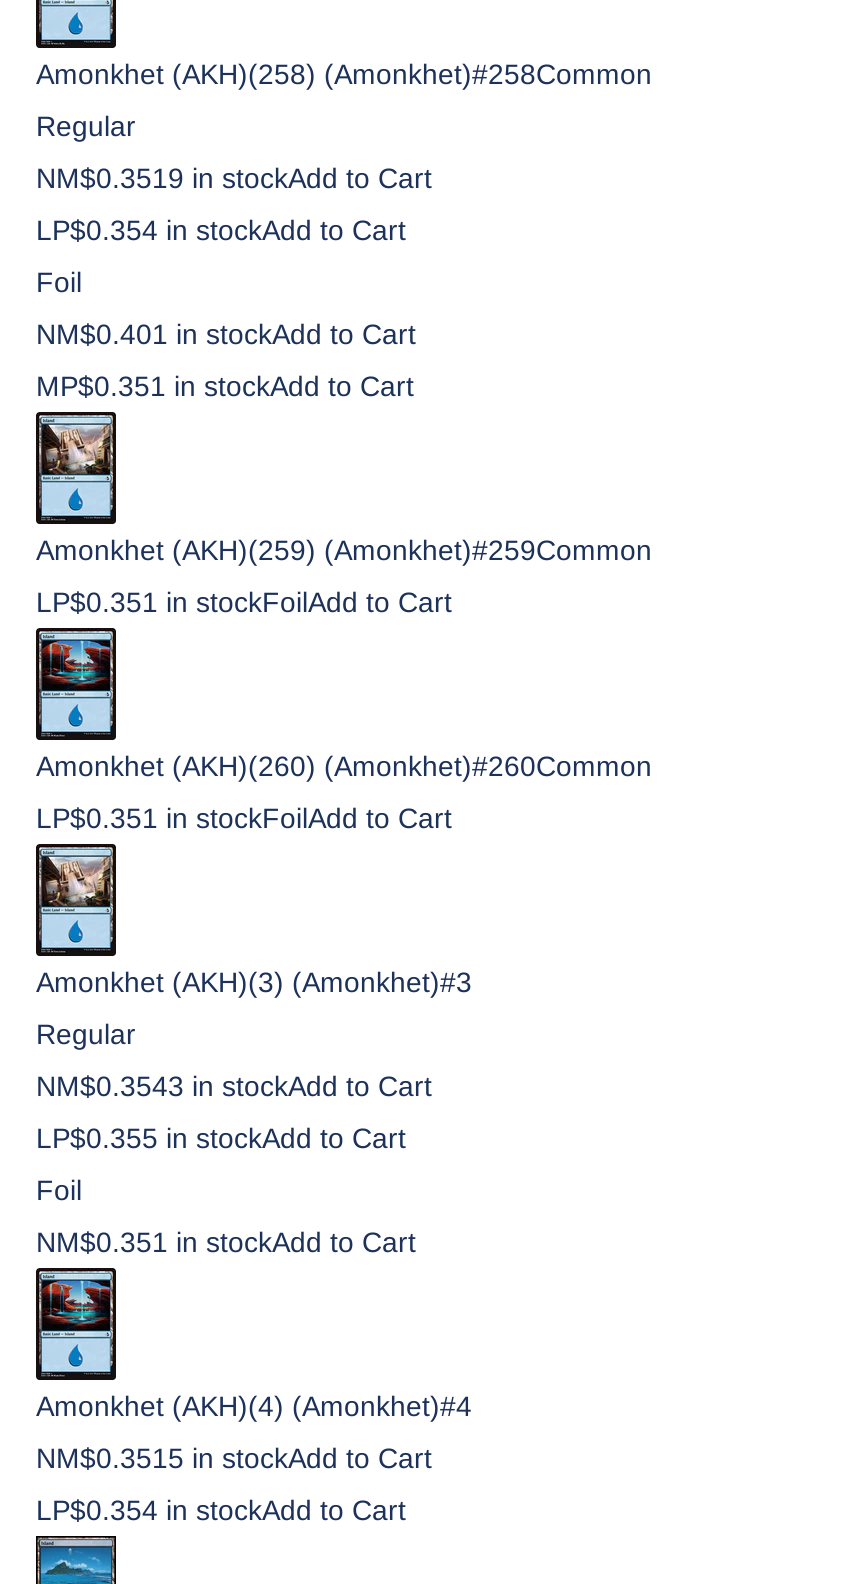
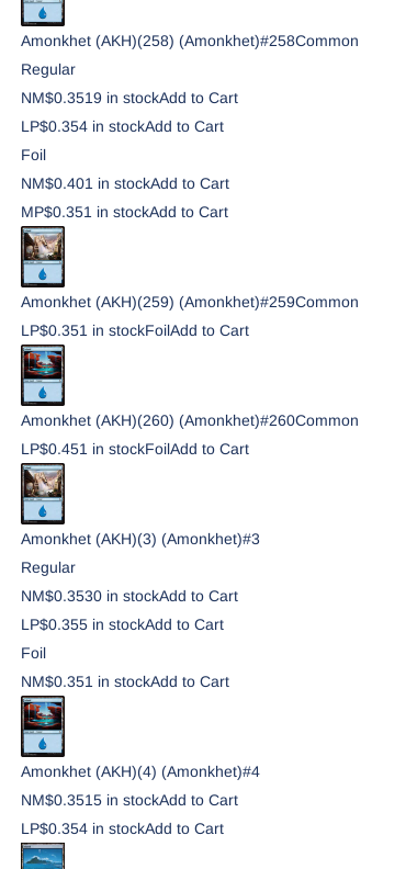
- LP$0.351 in stockFoilAdd to Cart
+ LP$0.451 in stockFoilAdd to Cart

- NM$0.3543 in stockAdd to Cart
+ NM$0.3530 in stockAdd to Cart
